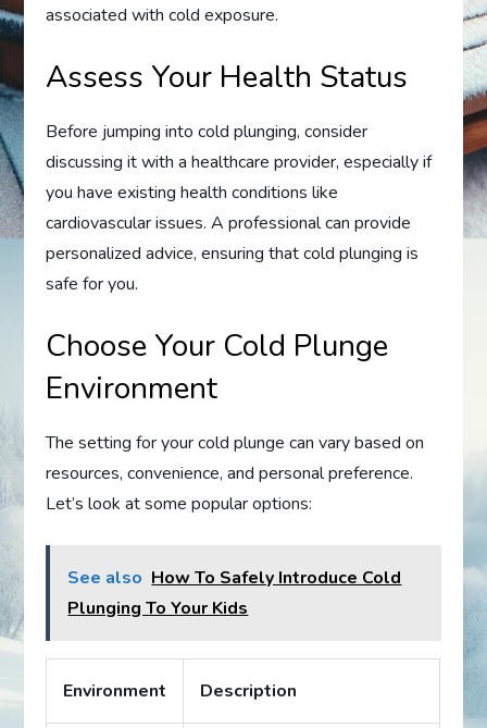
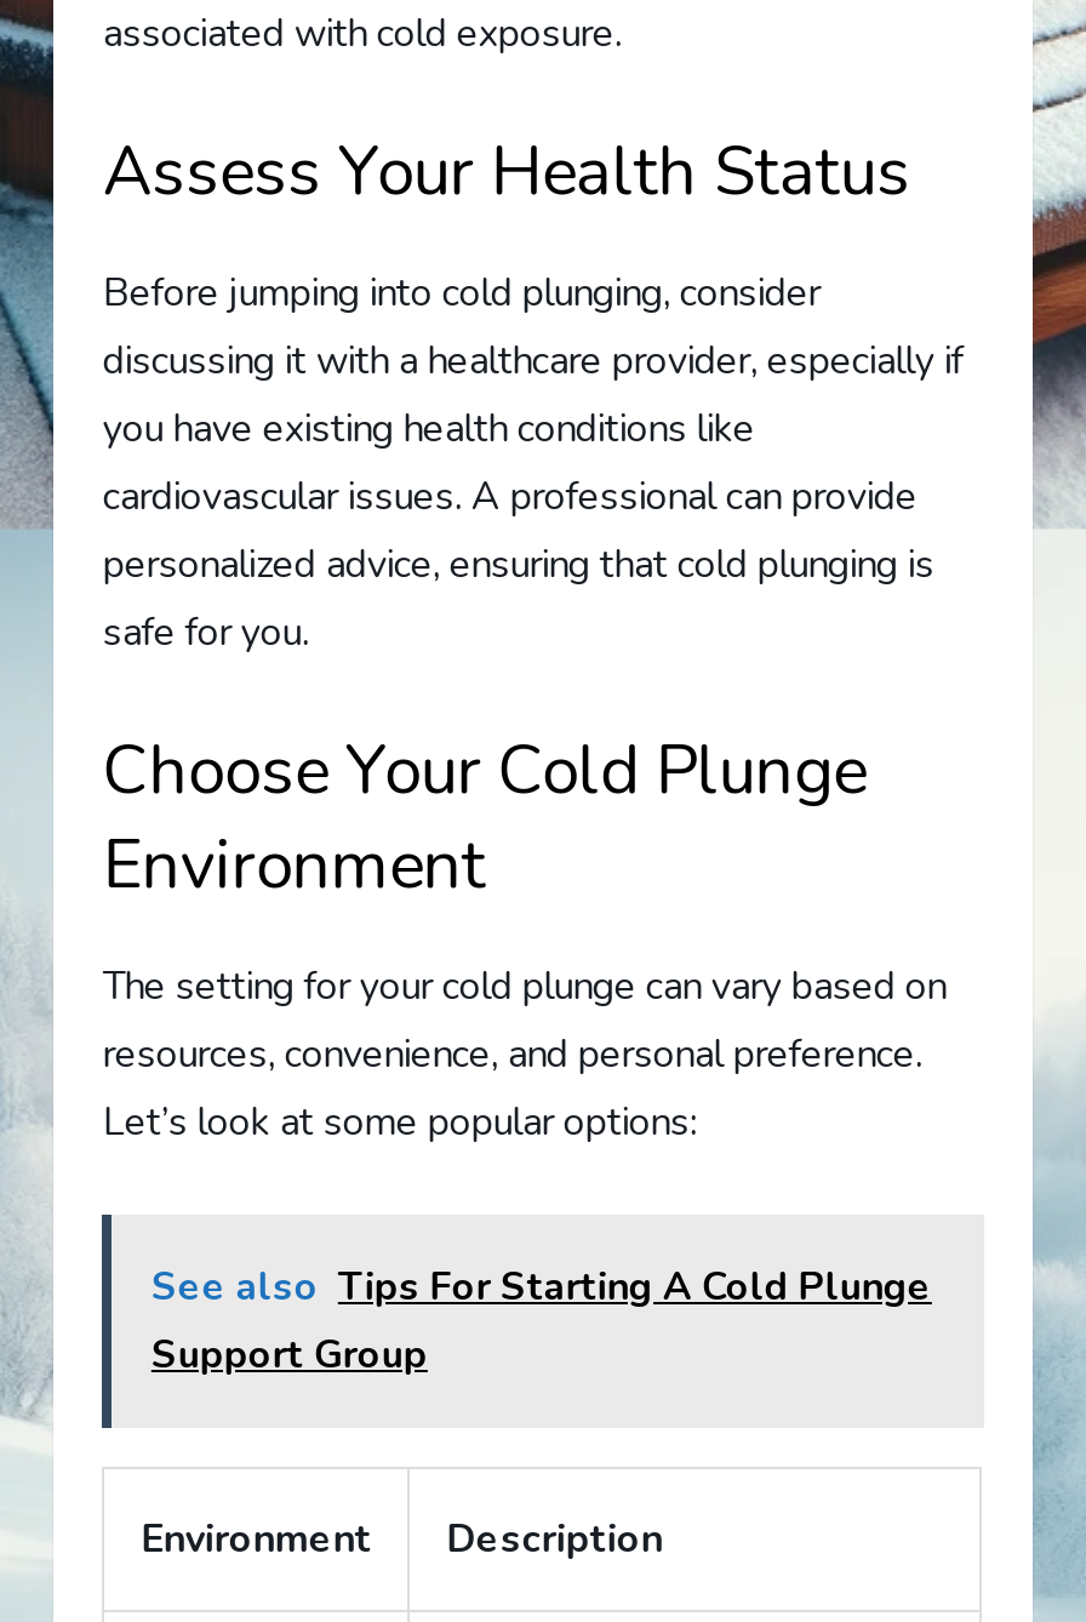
- See also How To Safely Introduce Cold
- Plunging To Your Kids
+ See also Tips For Starting A Cold Plunge
+ Support Group
